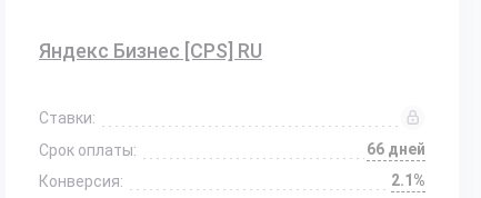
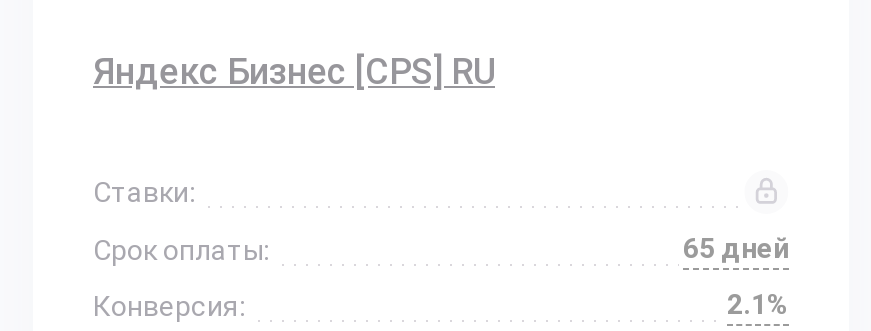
- 66 дней
+ 65 дней
